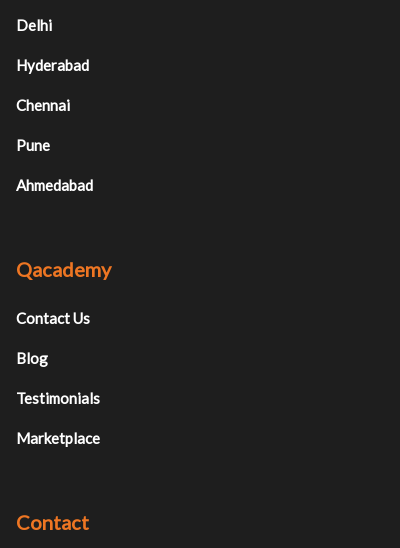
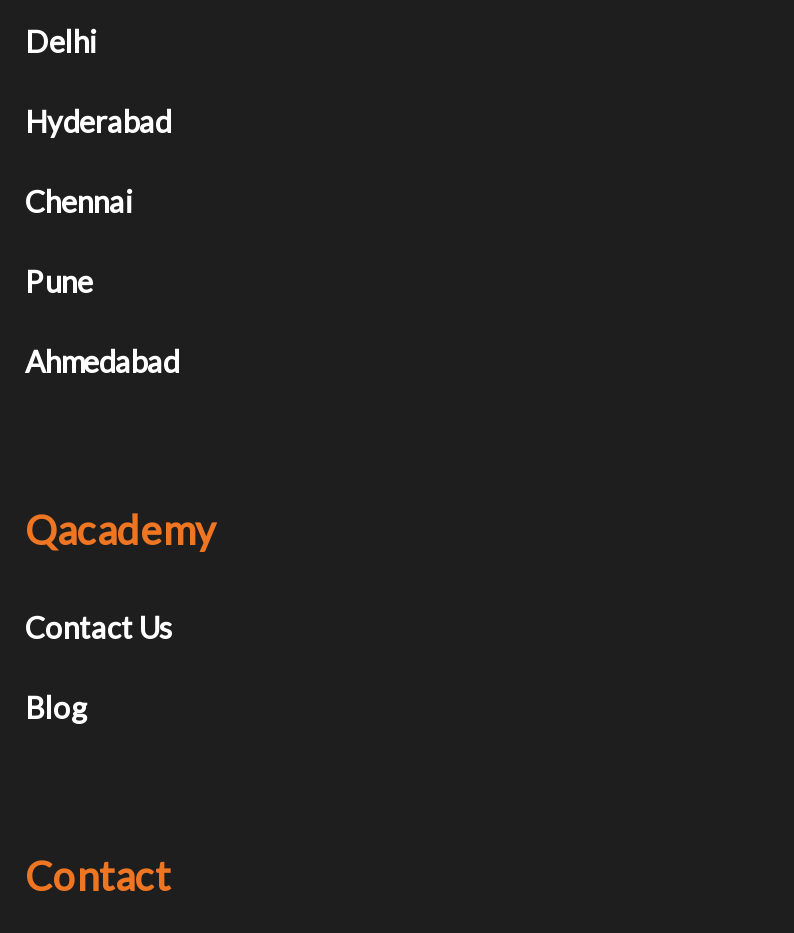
- Testimonials
- Marketplace
